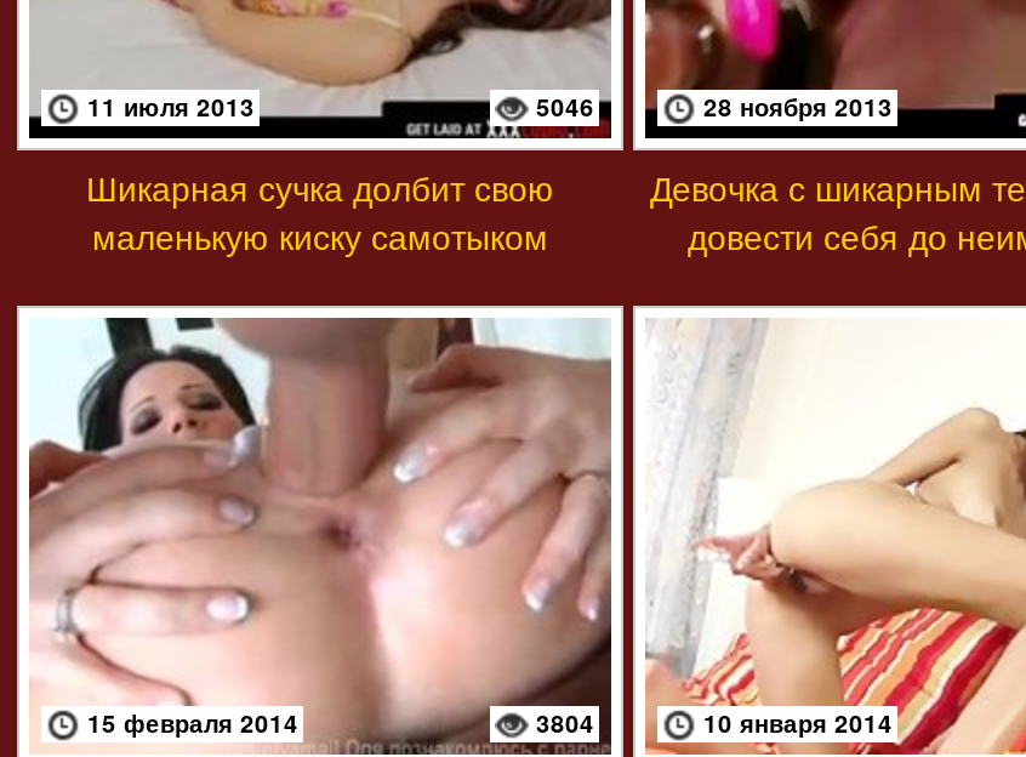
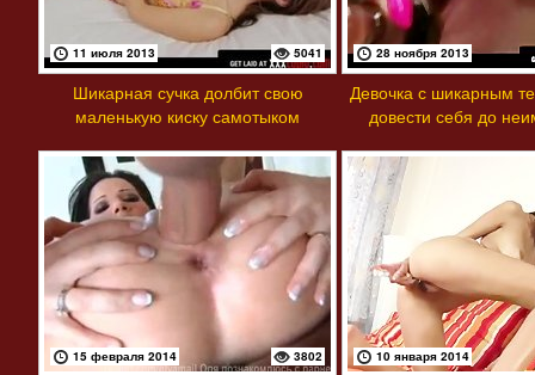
- 5046
+ 5041

- 3804
+ 3802
